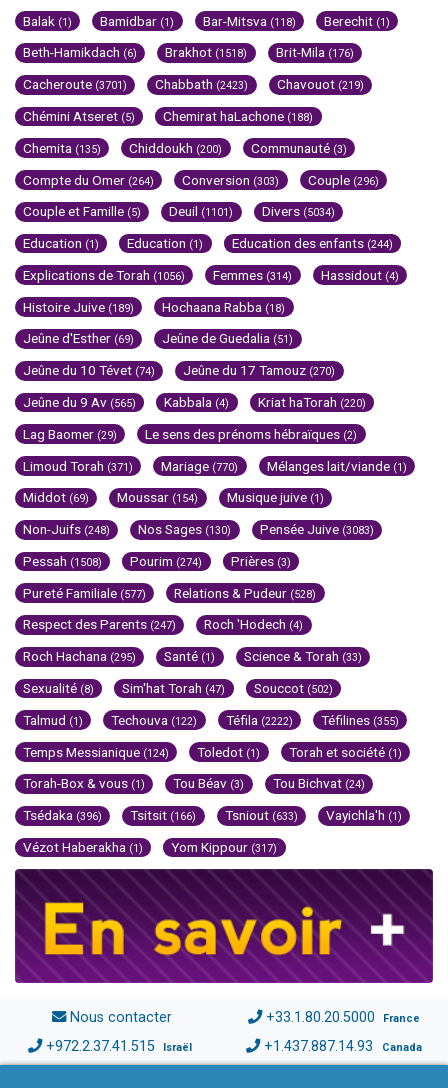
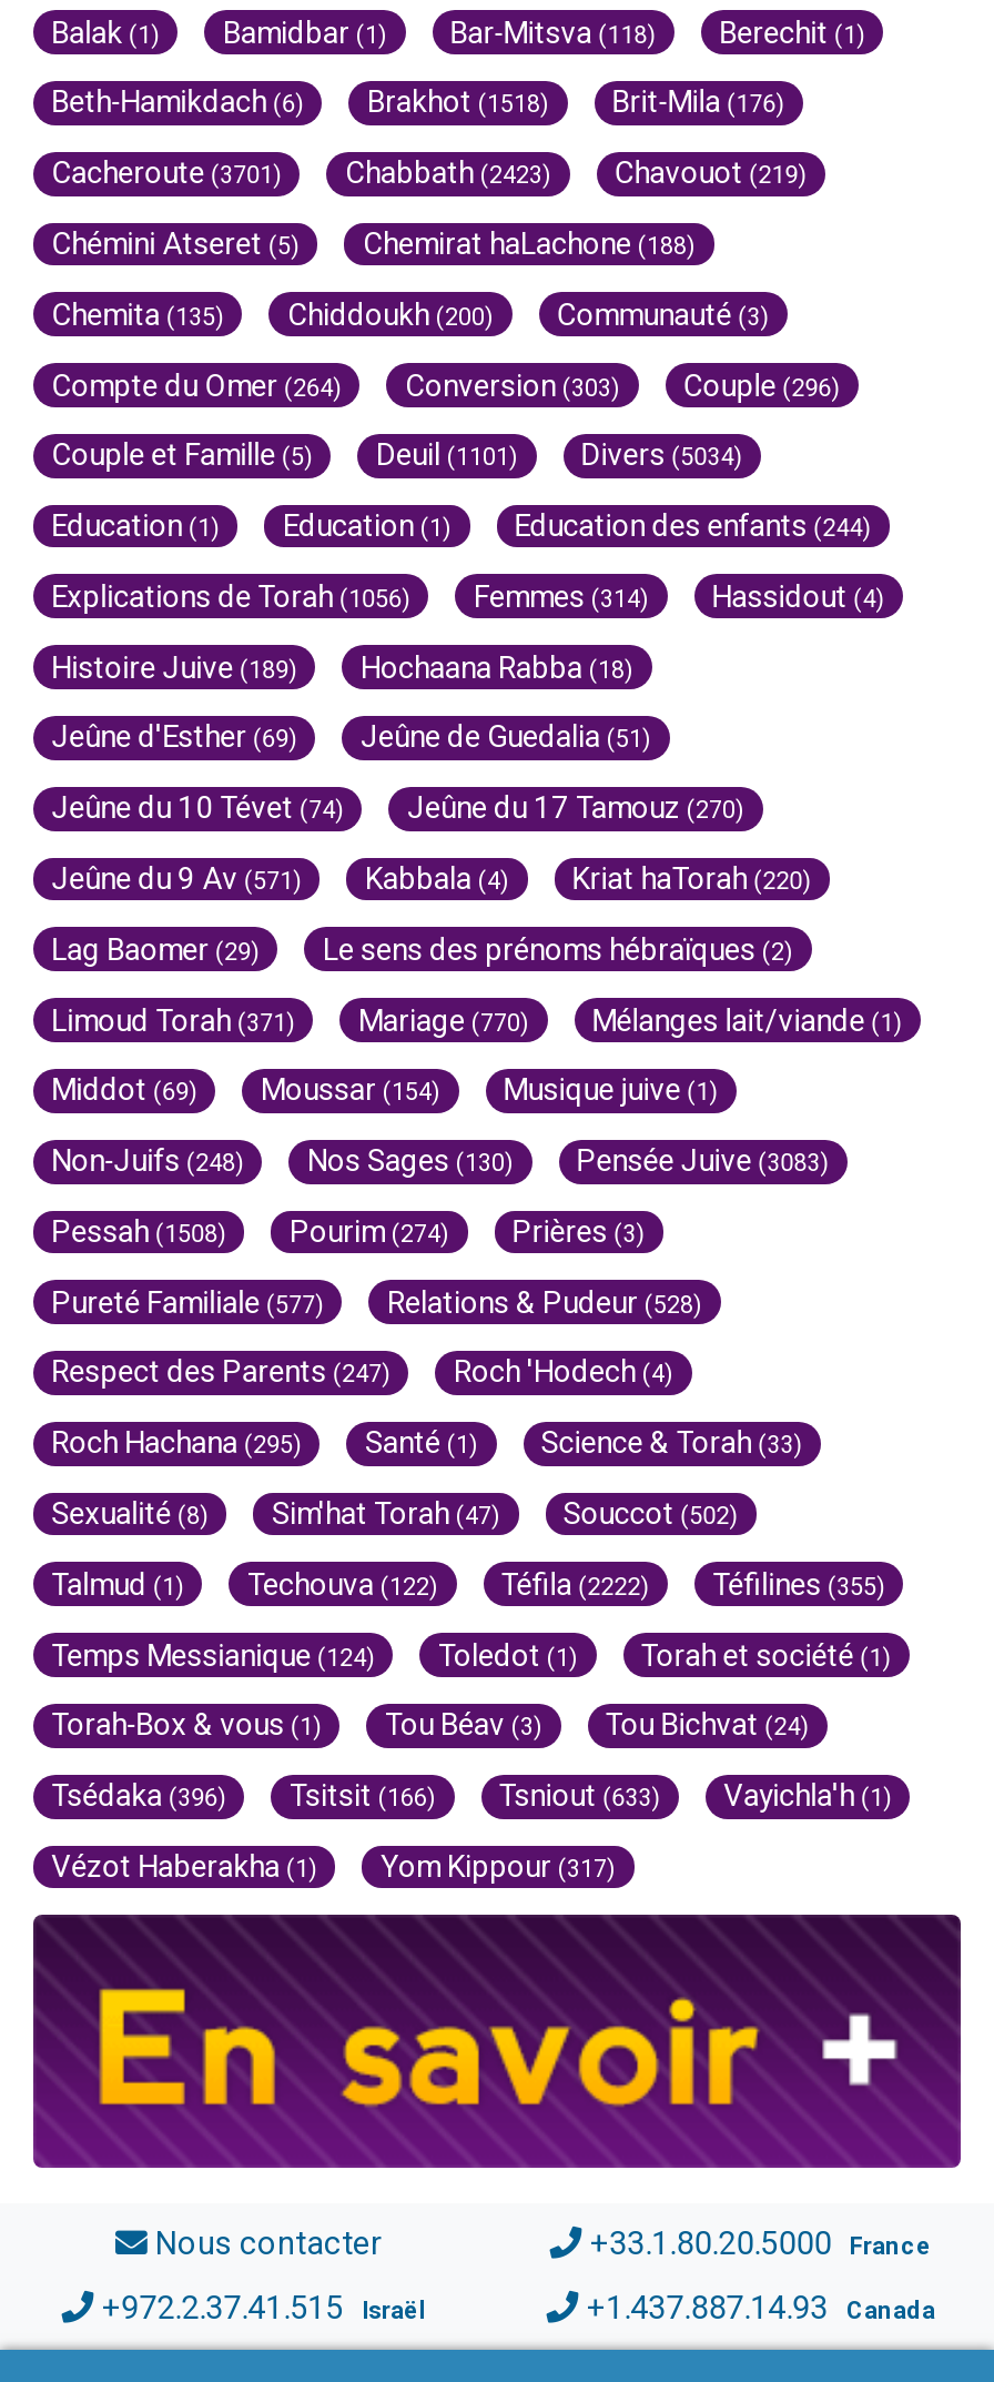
- Jeûne du 9 Av (565) Kabbala (4) Kriat haTorah (220)
+ Jeûne du 9 Av (571) Kabbala (4) Kriat haTorah (220)
